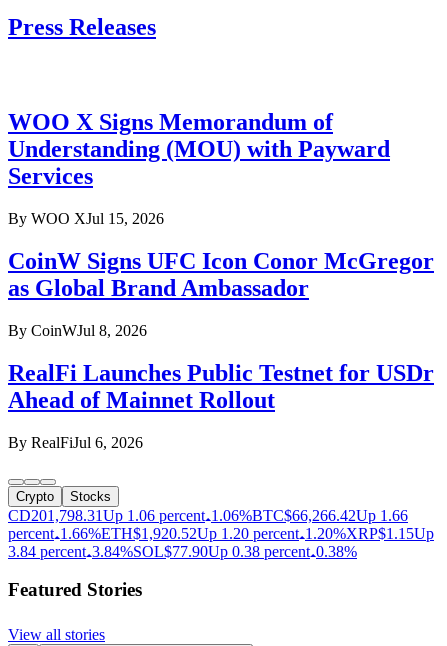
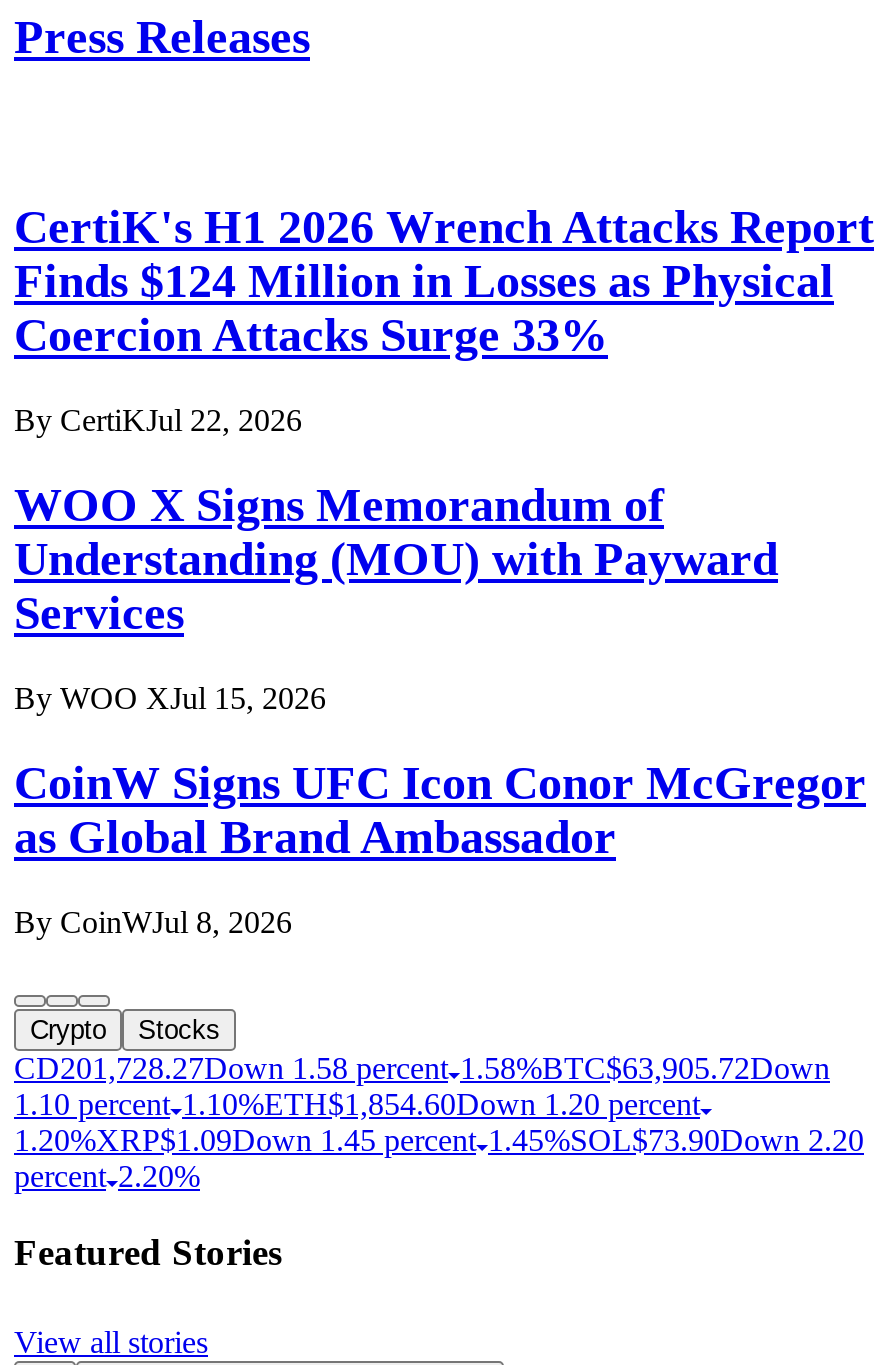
+ CertiK's H1 2026 Wrench Attacks Report
+ Finds $124 Million in Losses as Physical
+ Coercion Attacks Surge 33%
+ By CertiKJul 22, 2026

moved down: WOO X Signs Memorandum of | Understanding (MOU) with Payward | Services | By WOO XJul 15, 2026 | CoinW Signs UFC Icon Conor McGregor | as Global Brand Ambassador | By CoinWJul 8, 2026

- RealFi Launches Public Testnet for USDr
- Ahead of Mainnet Rollout
- By RealFiJul 6, 2026

- CD201,798.31Up 1.06 percent 1.06%BTC$66,266.42 Up 1.66
- percent 1.66%ETH$1,920.52 Up 1.20 percent 1.20%XRP$1.15 Up
- 3.84 percent 3.84%SOL $77.90 Up 0.38 percent 0.38%
+ CD201,728.27Down 1.58 percent 1.58%BTC$63,905.72Down
+ 1.10 percent 1.10%ETH$1,854.60Down 1.20 percent
+ 1.20%XRP$1.09Down 1.45 percent 1.45%SOL $73.90Down 2.20
+ percent 2.20%
